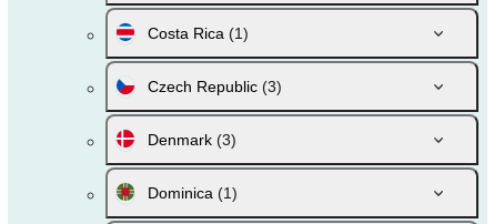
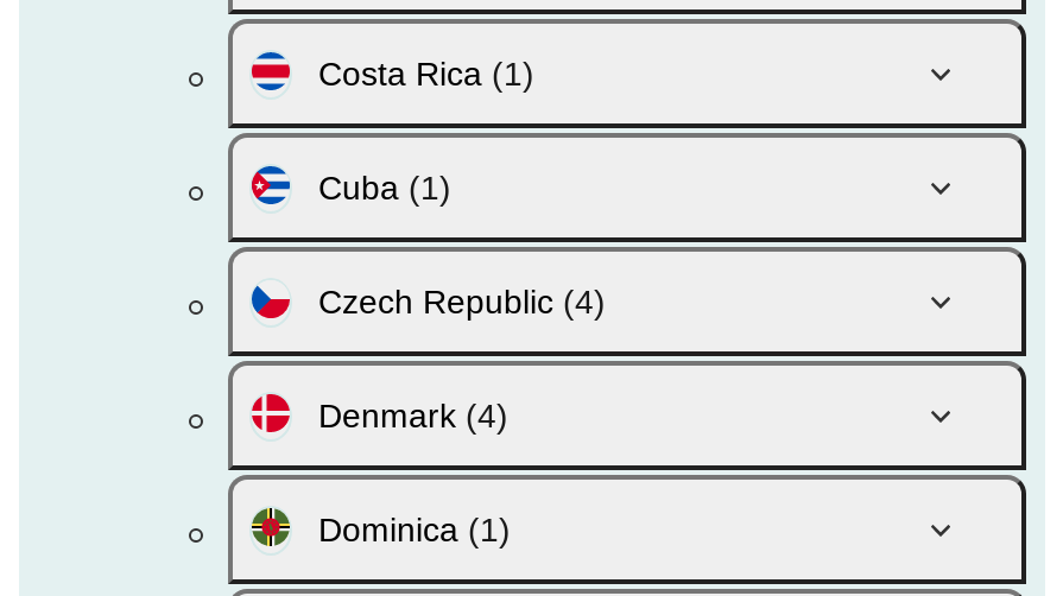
- Czech Republic (3)
- Denmark (3)
+ Cuba (1)
+ Czech Republic (4)
+ Denmark (4)
